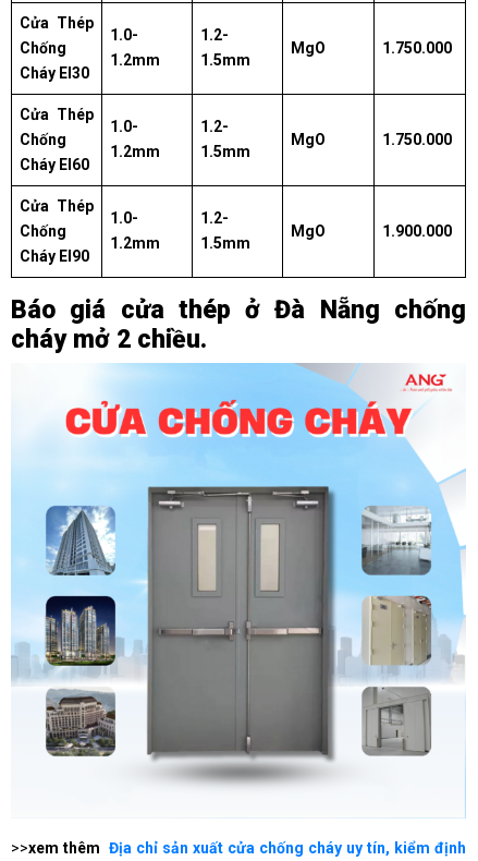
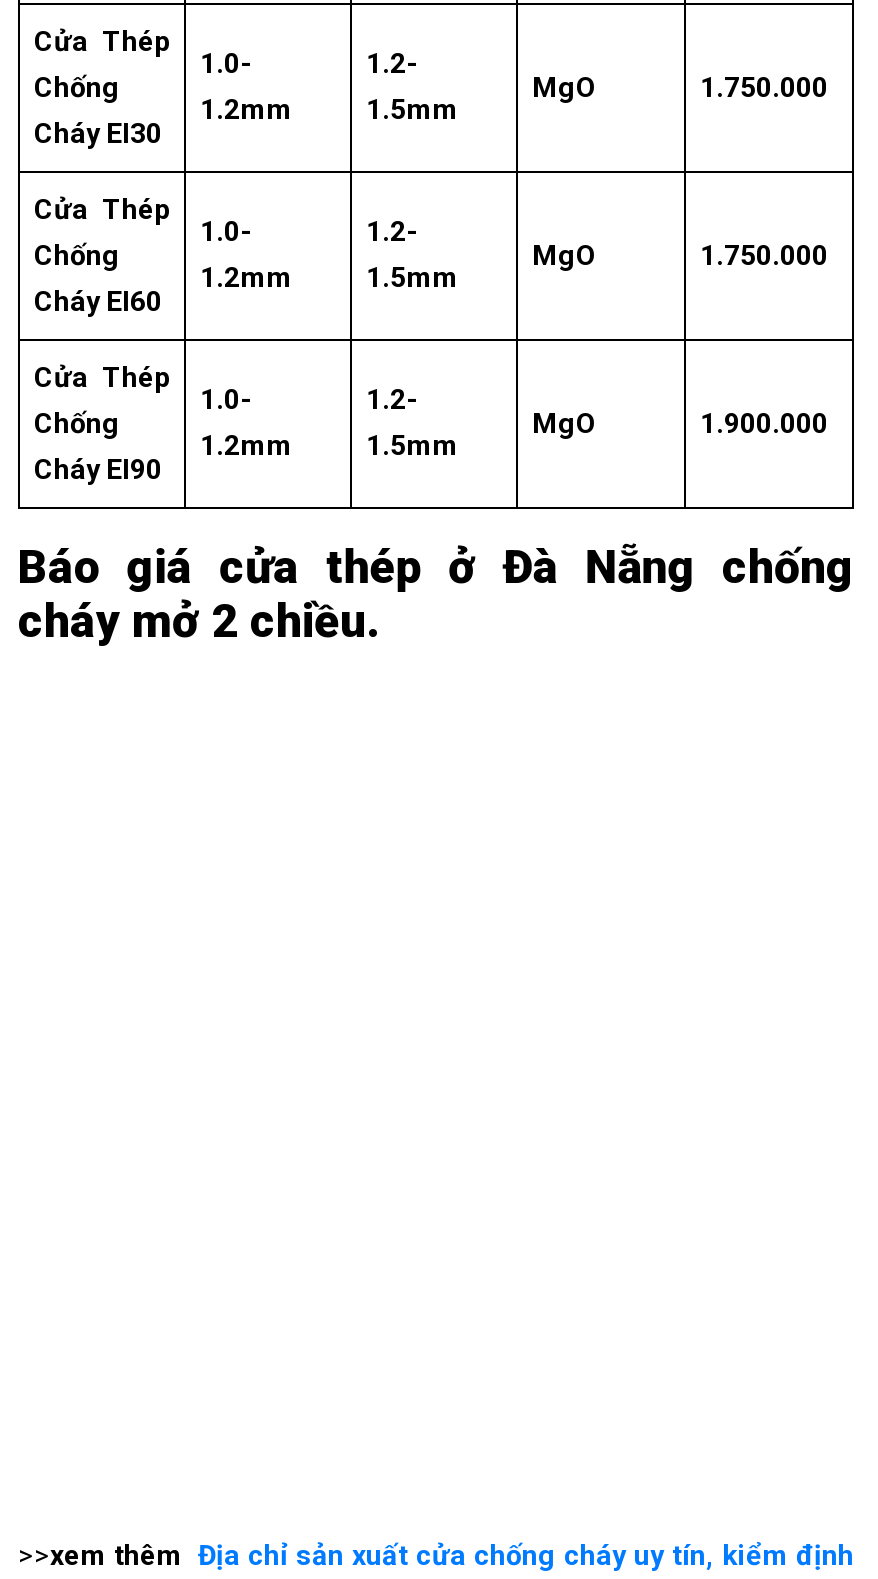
- [image]
